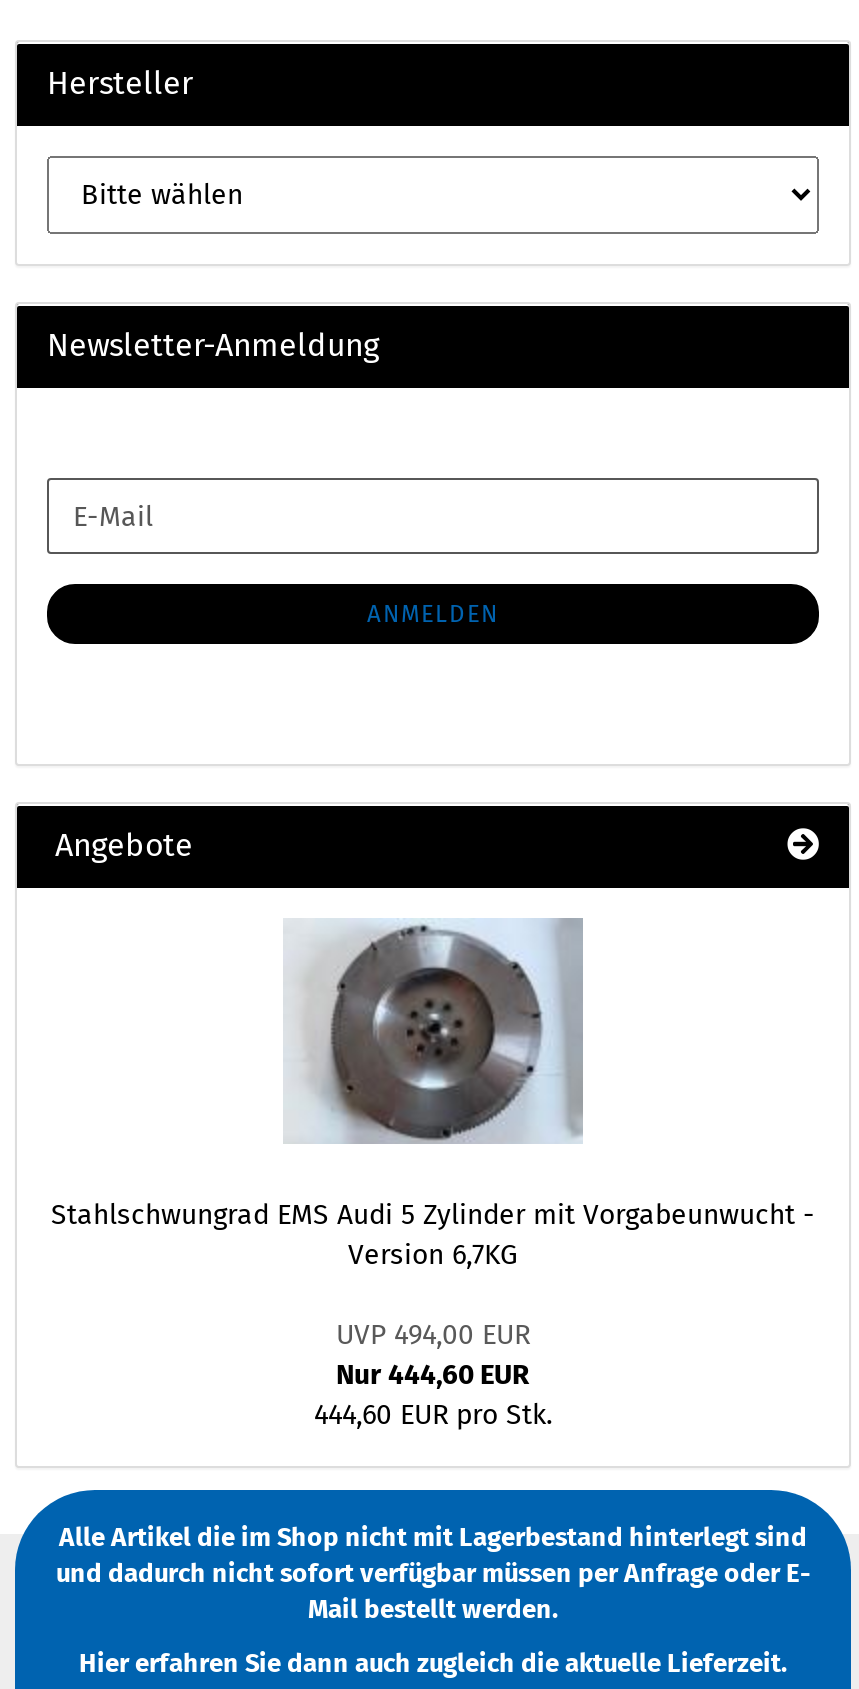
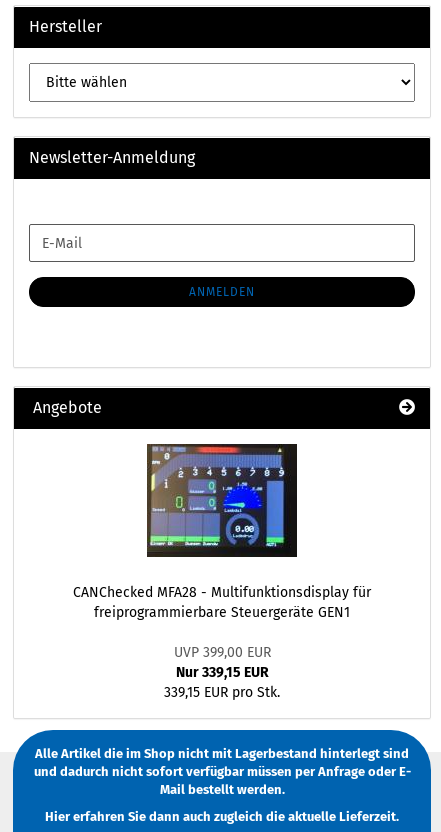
- [image]
- Stahlschwungrad EMS Audi 5 Zylinder mit Vorgabeunwucht -
- Version 6,7KG
+ [image]
+ CANChecked MFA28 - Multifunktionsdisplay für
+ freiprogrammierbare Steuergeräte GEN1

- UVP 494,00 EUR
- Nur 444,60 EUR
- 444,60 EUR pro Stk.
+ UVP 399,00 EUR
+ Nur 339,15 EUR
+ 339,15 EUR pro Stk.
